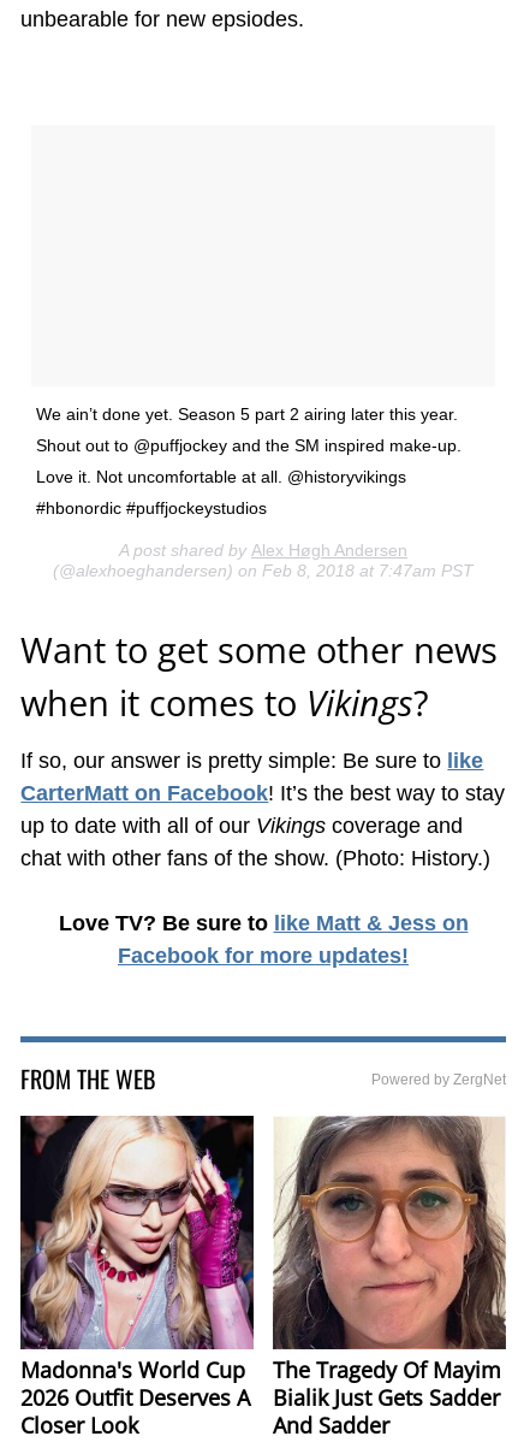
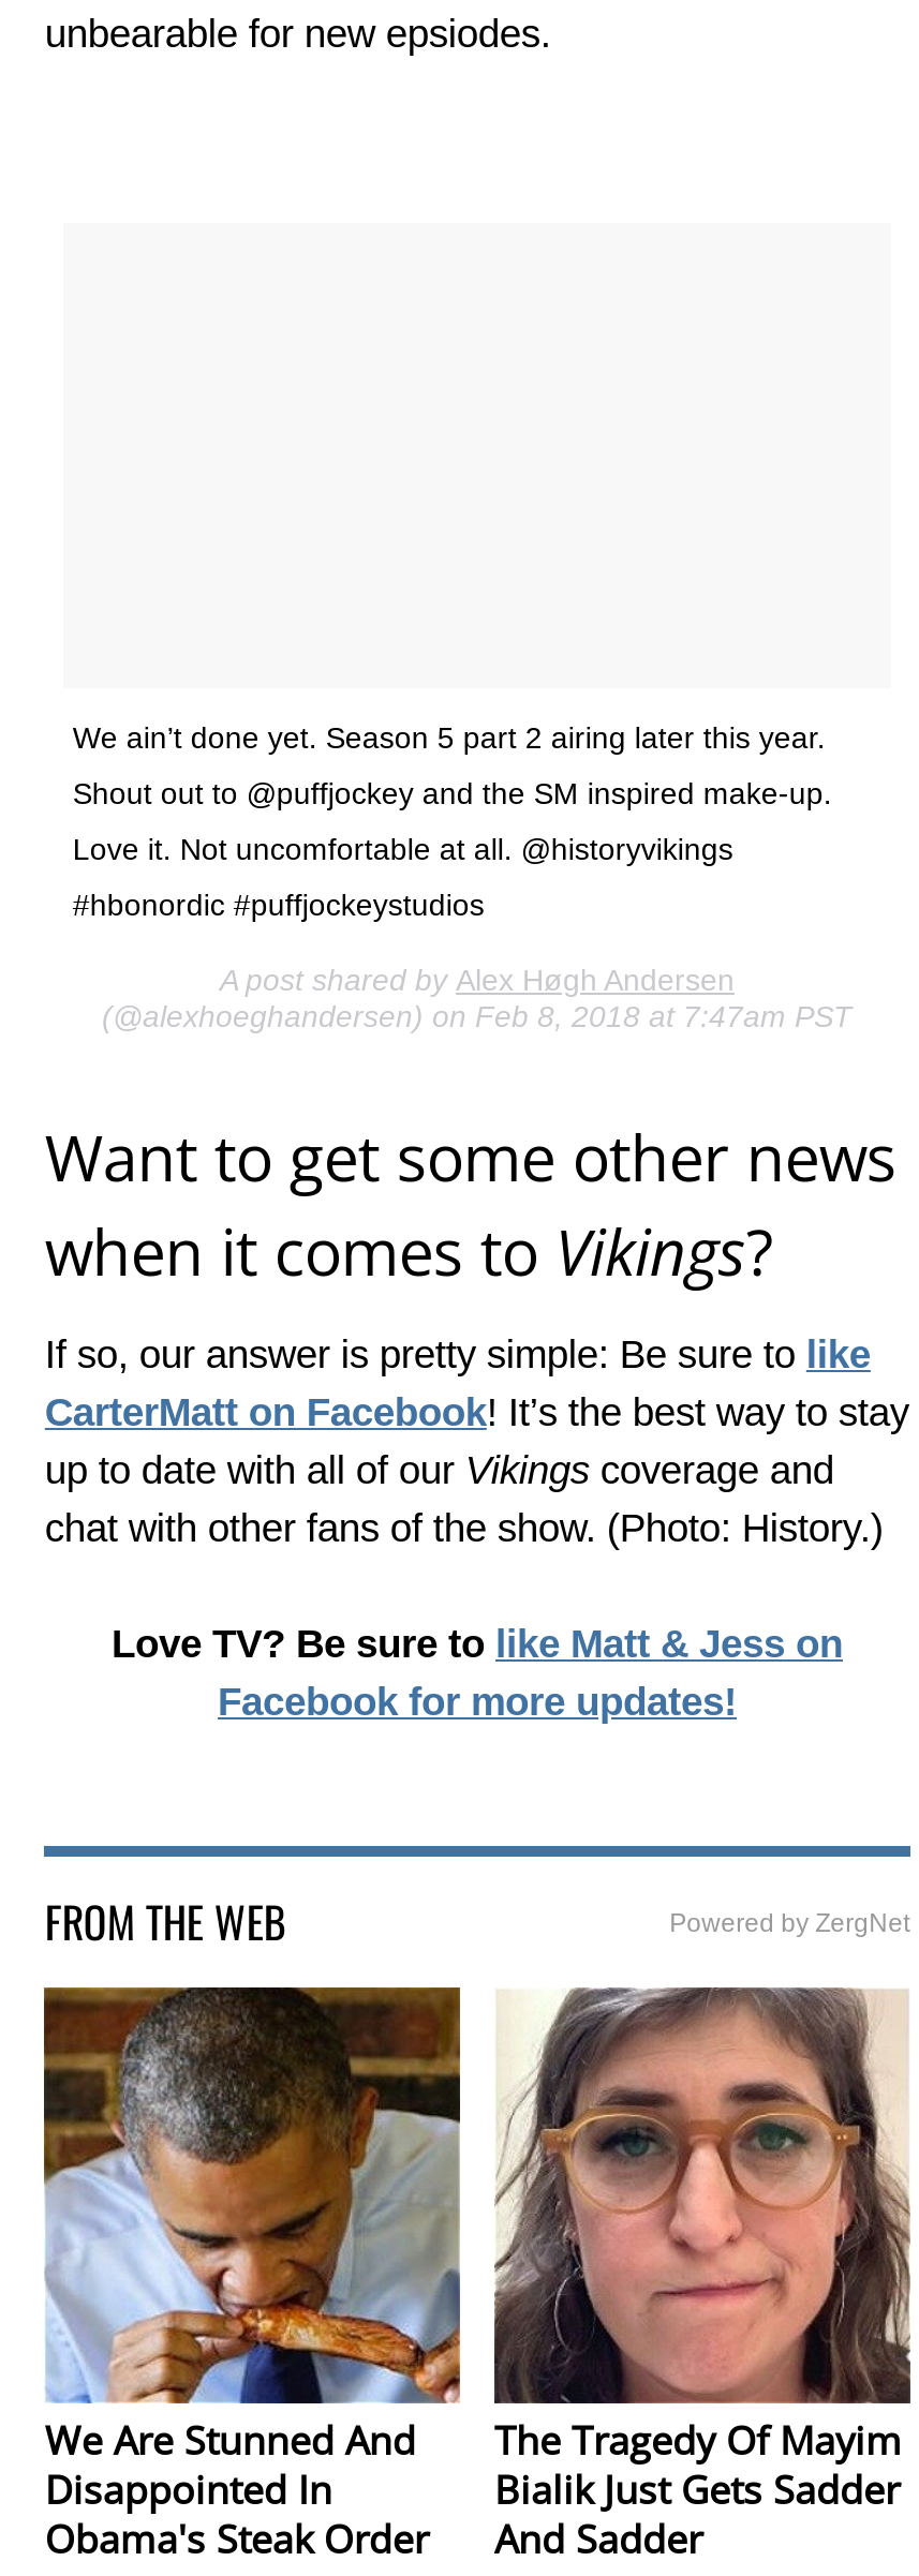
- [image]
- Madonna's World Cup
- 2026 Outfit Deserves A
- Closer Look
+ [image]
+ We Are Stunned And
+ Disappointed In
+ Obama's Steak Order
